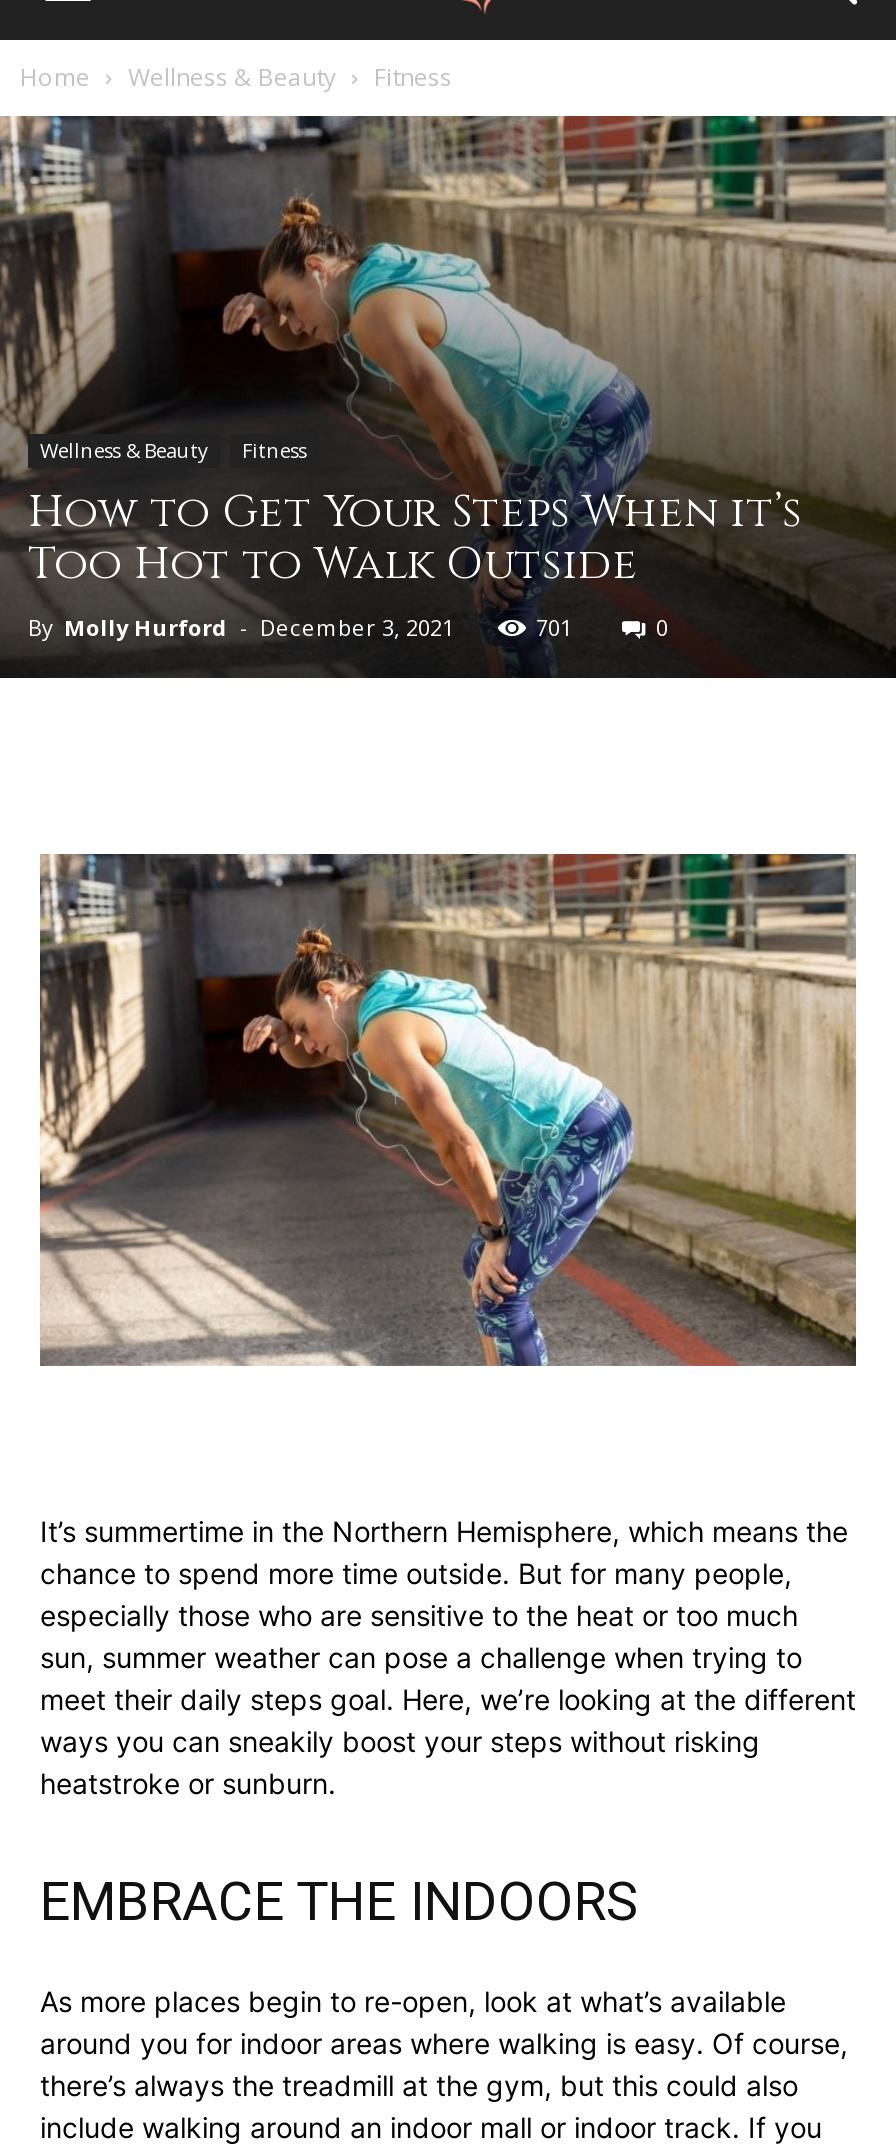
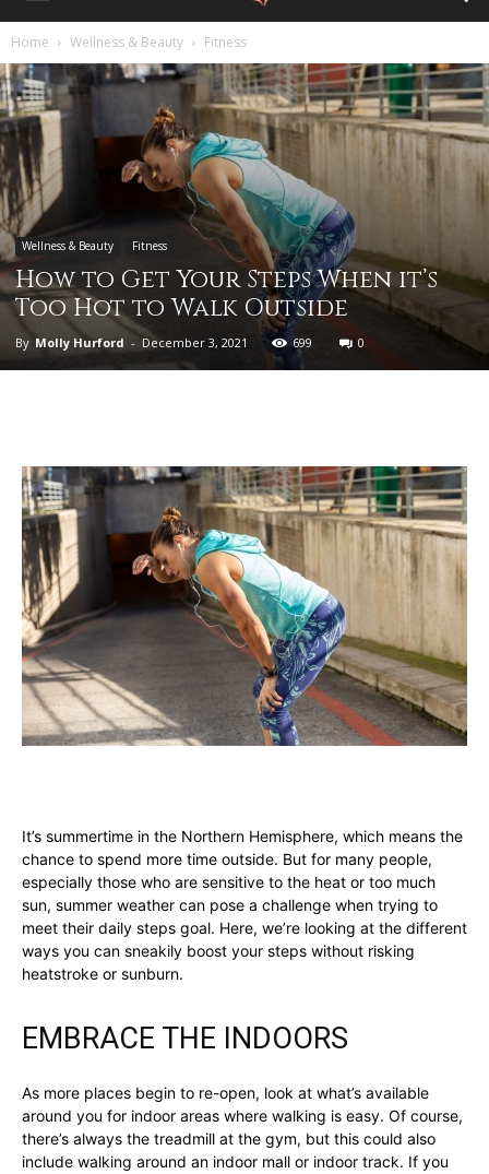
- 701
+ 699
